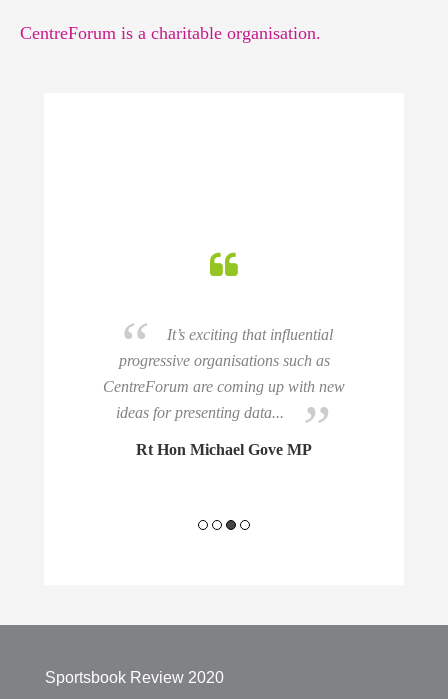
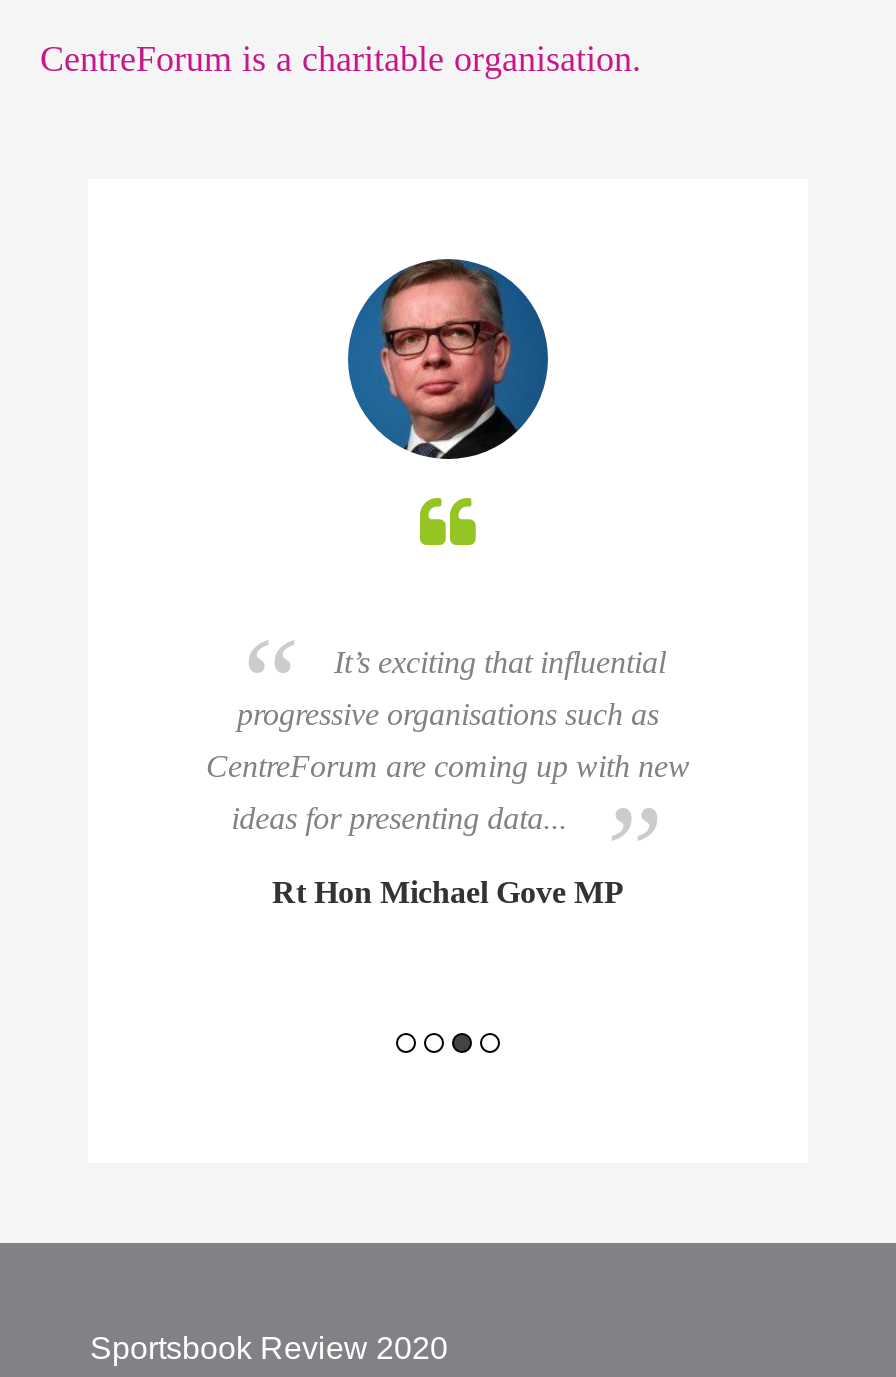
+ [image]
